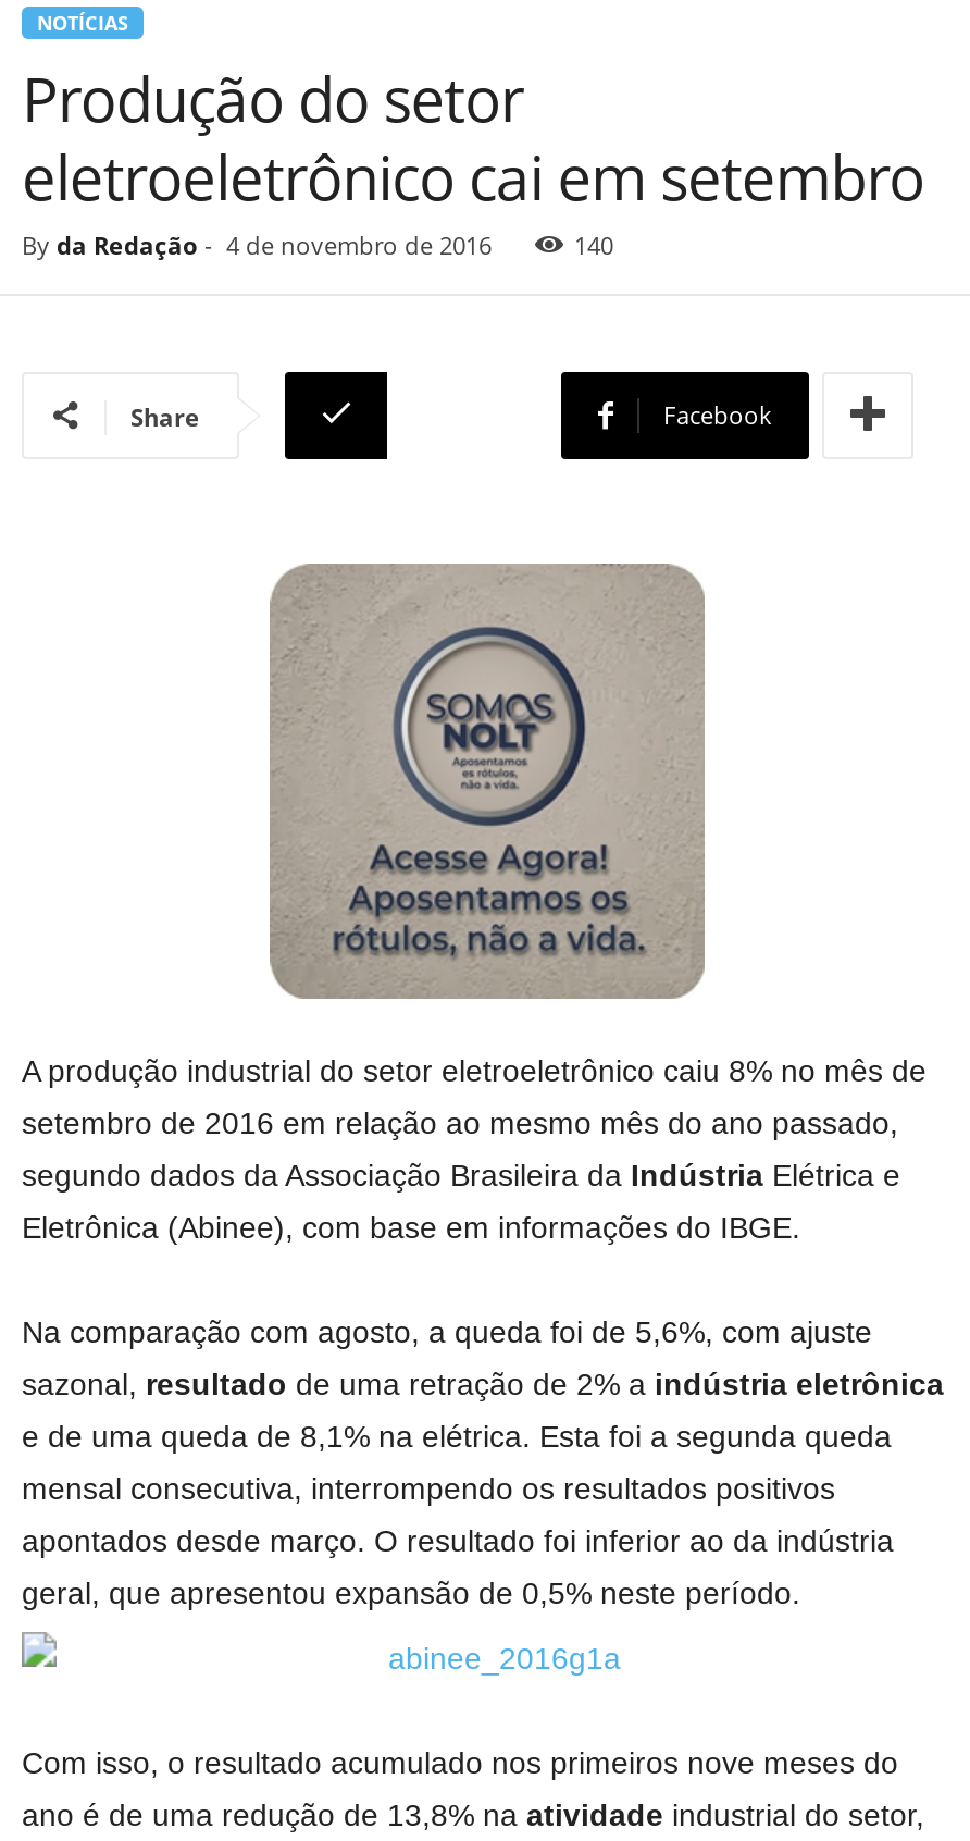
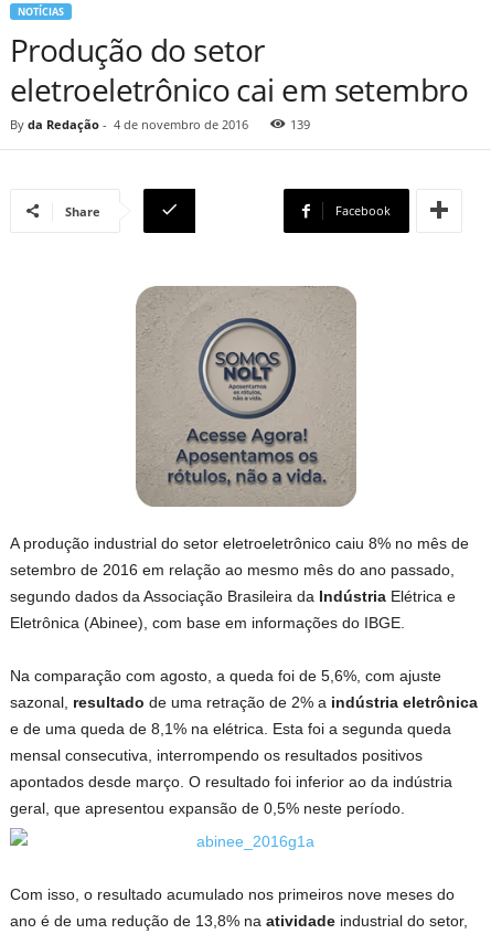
- 140
+ 139
